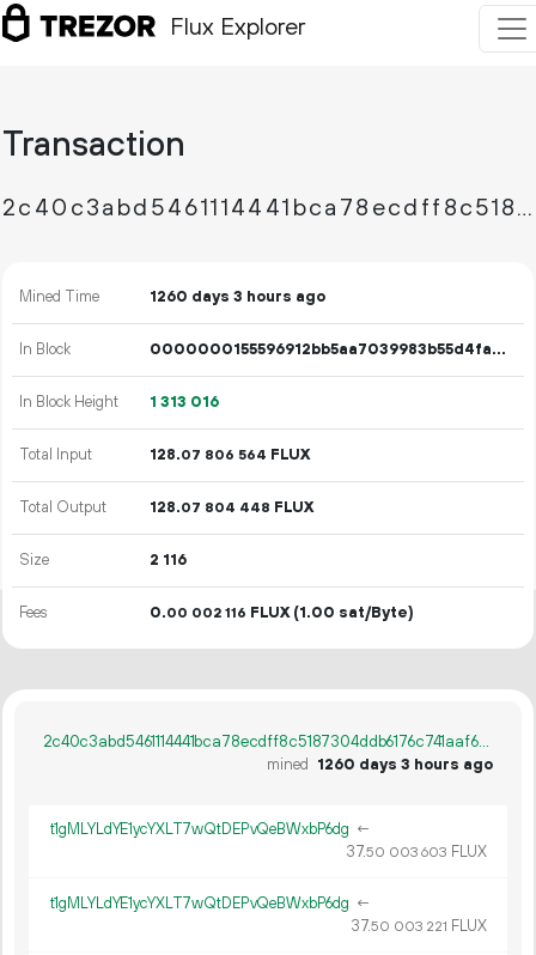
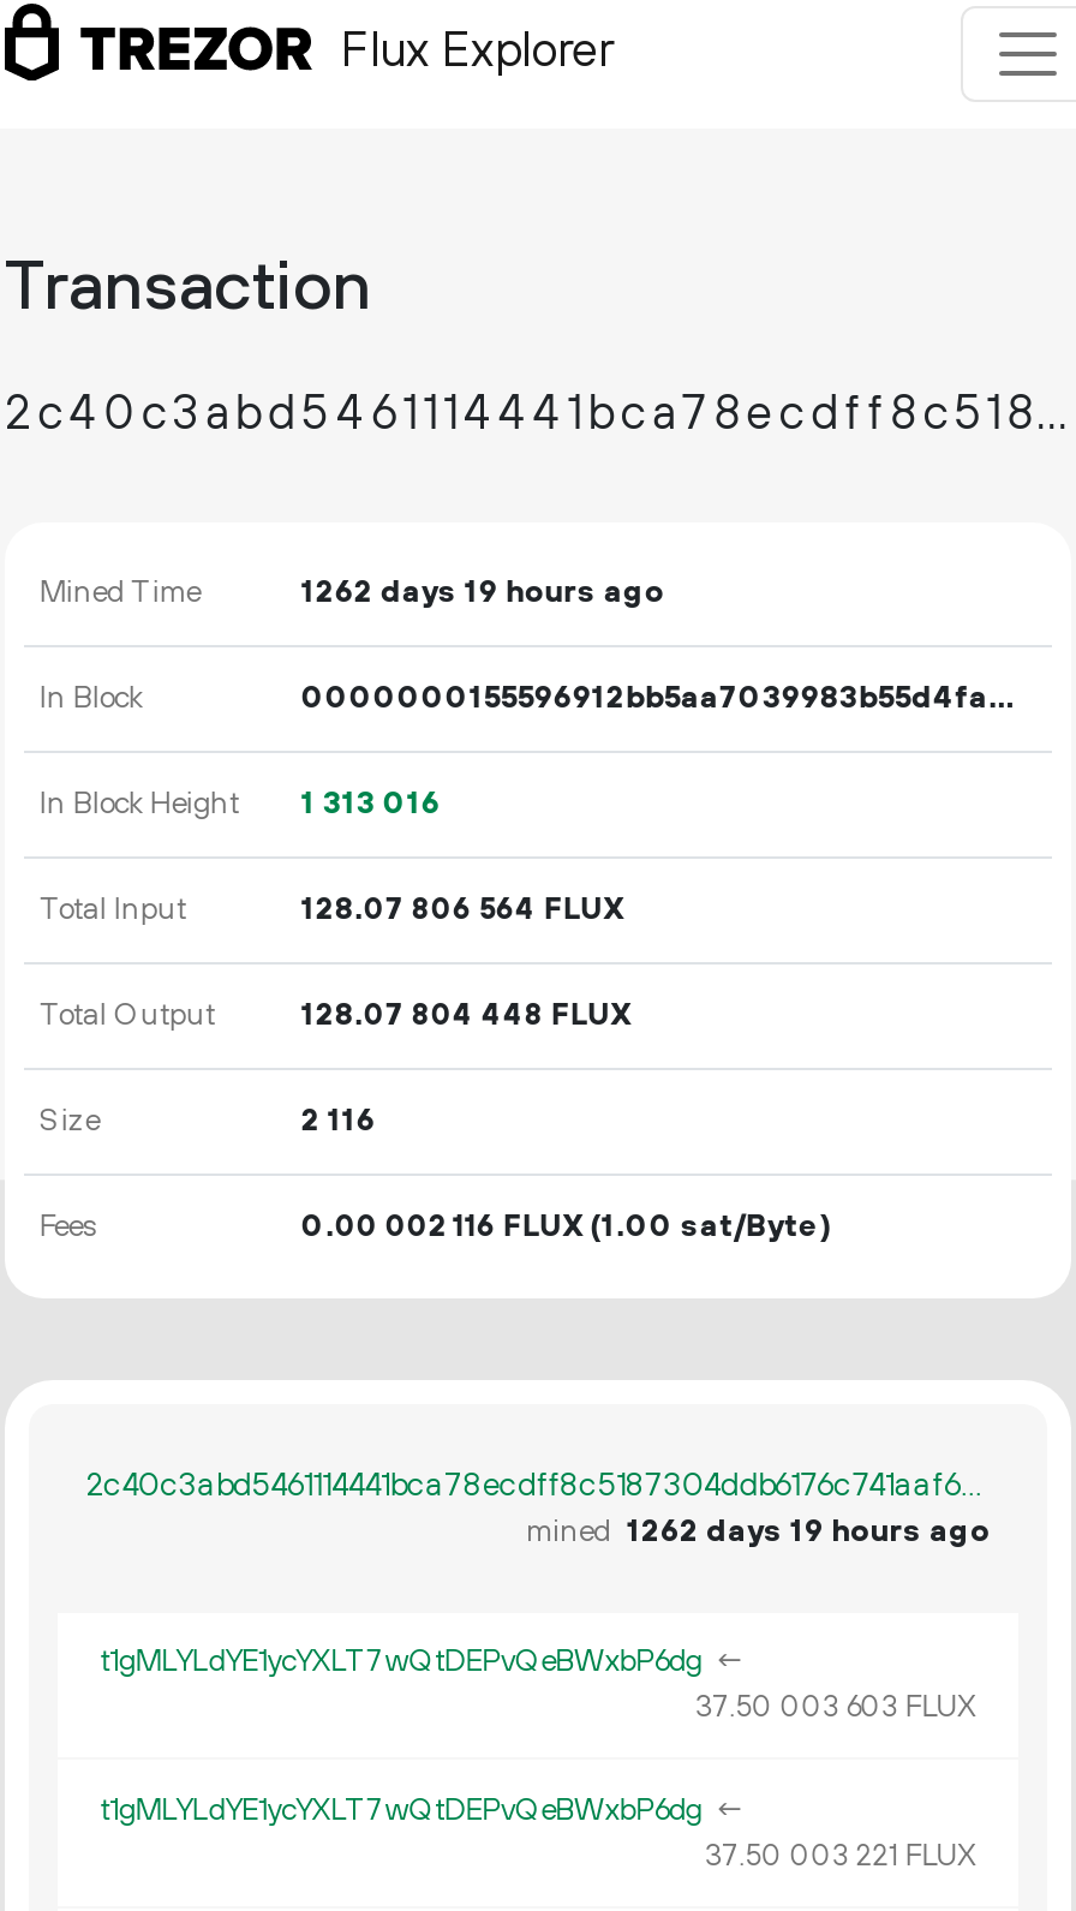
- 1260 days 3 hours ago
+ 1262 days 19 hours ago

- mined 1260 days 3 hours ago
+ mined 1262 days 19 hours ago
